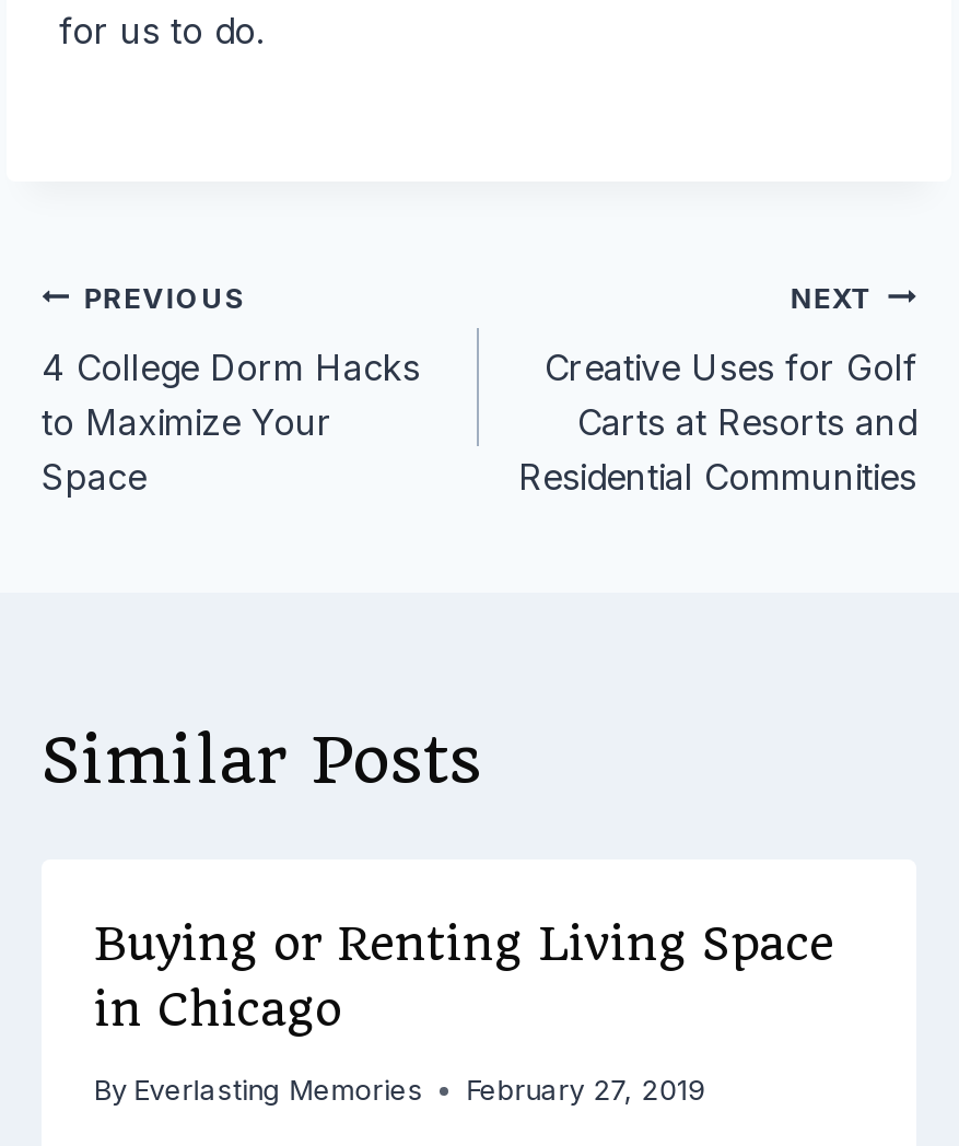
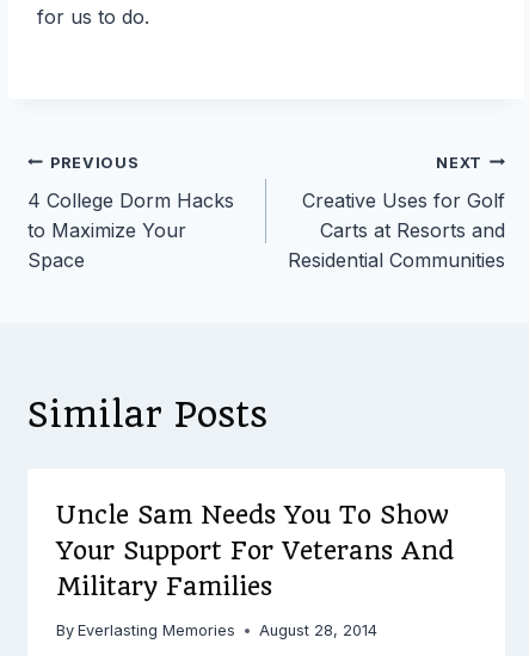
- Buying or Renting Living Space
- in Chicago
+ Uncle Sam Needs You To Show
+ Your Support For Veterans And
+ Military Families

- By Everlasting Memories February 27, 2019
+ By Everlasting Memories August 28, 2014
